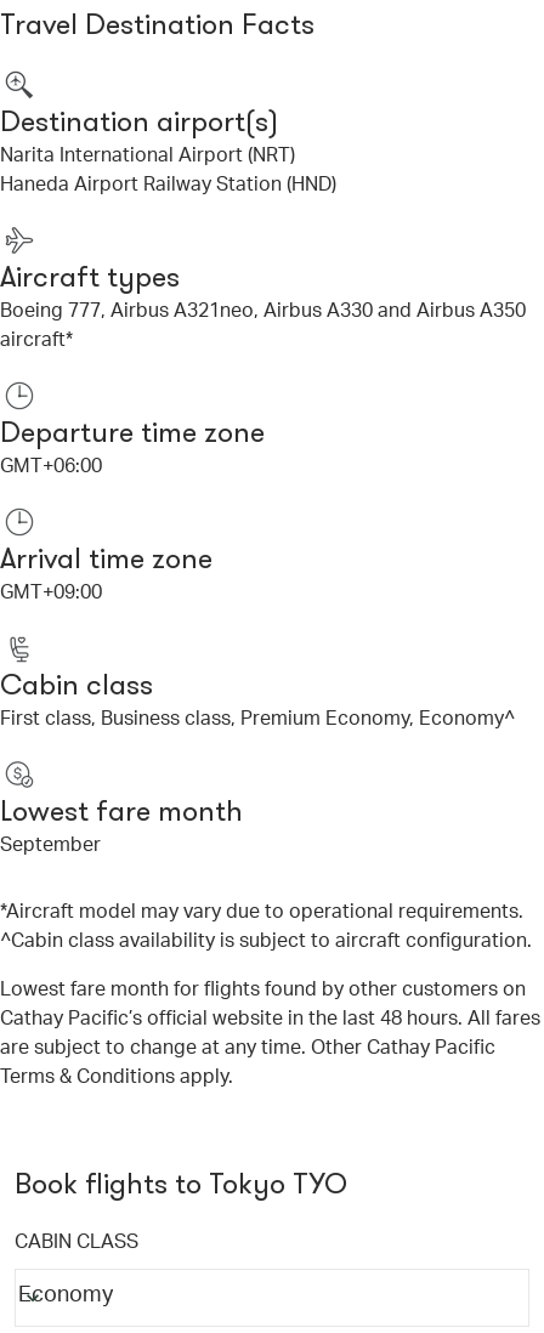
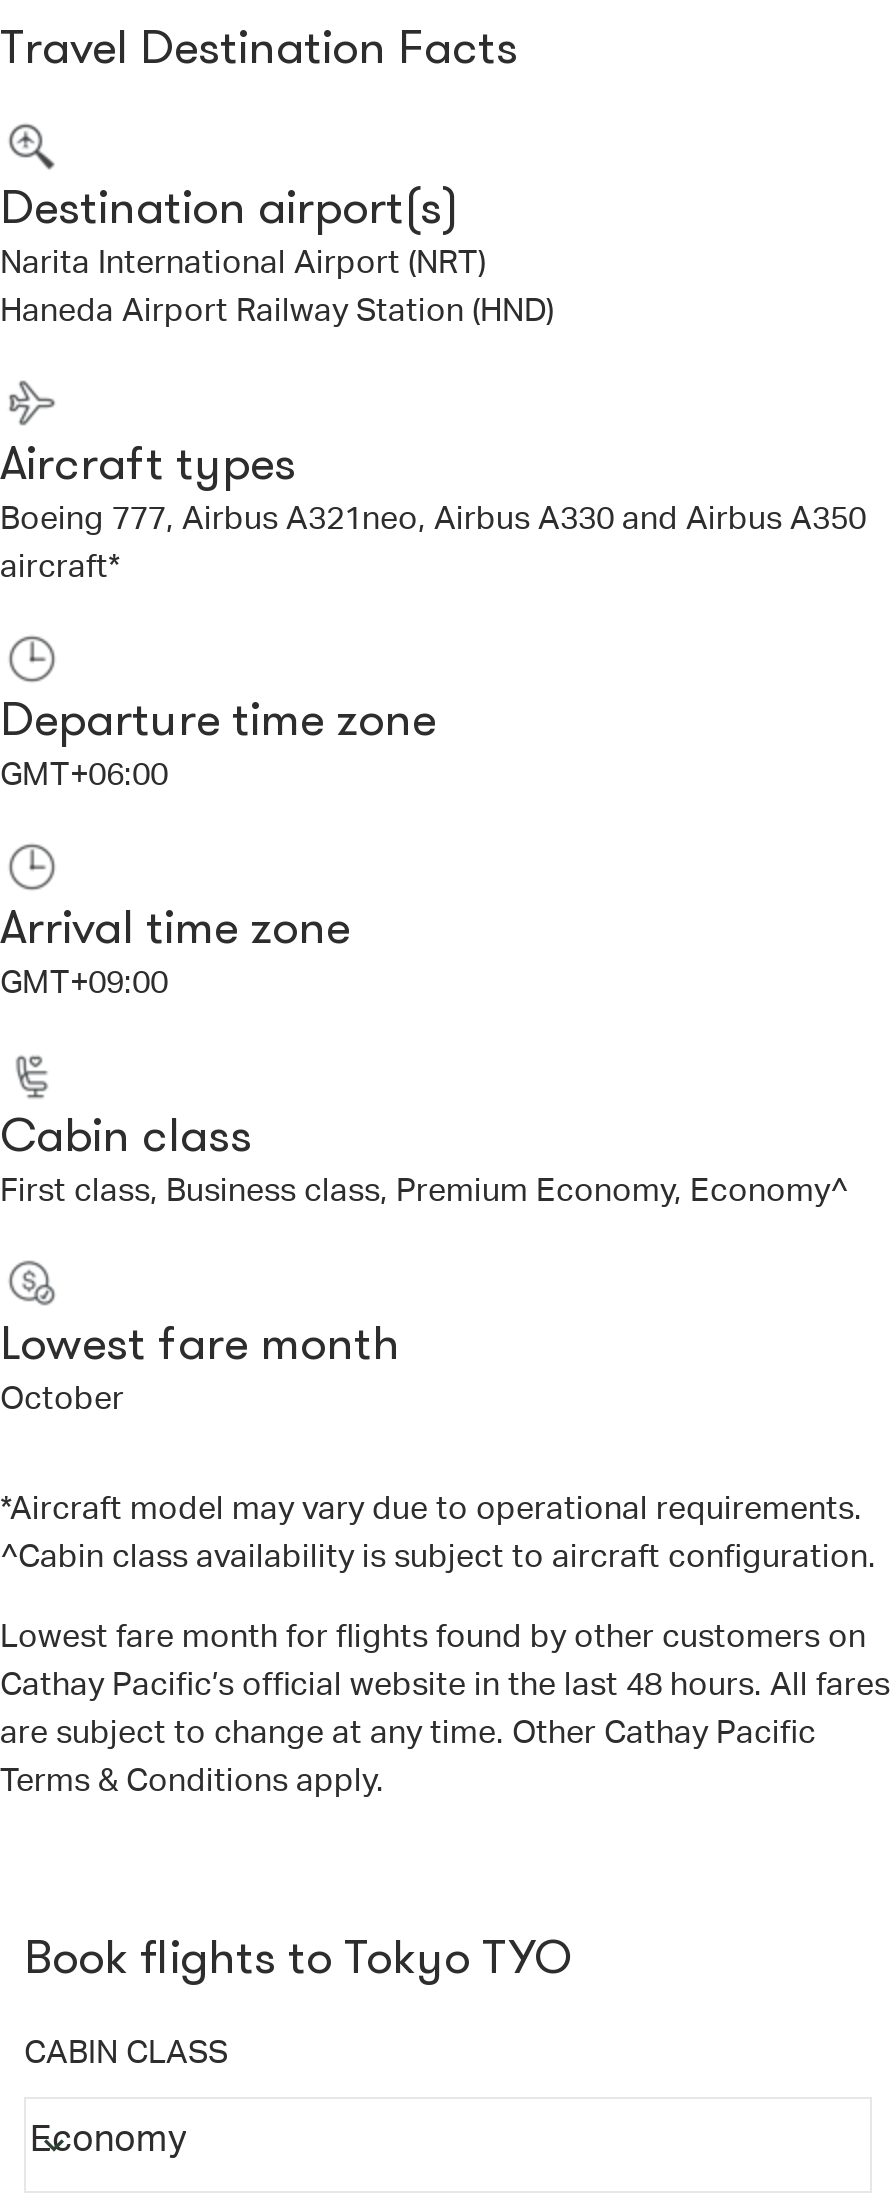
- September
+ October
